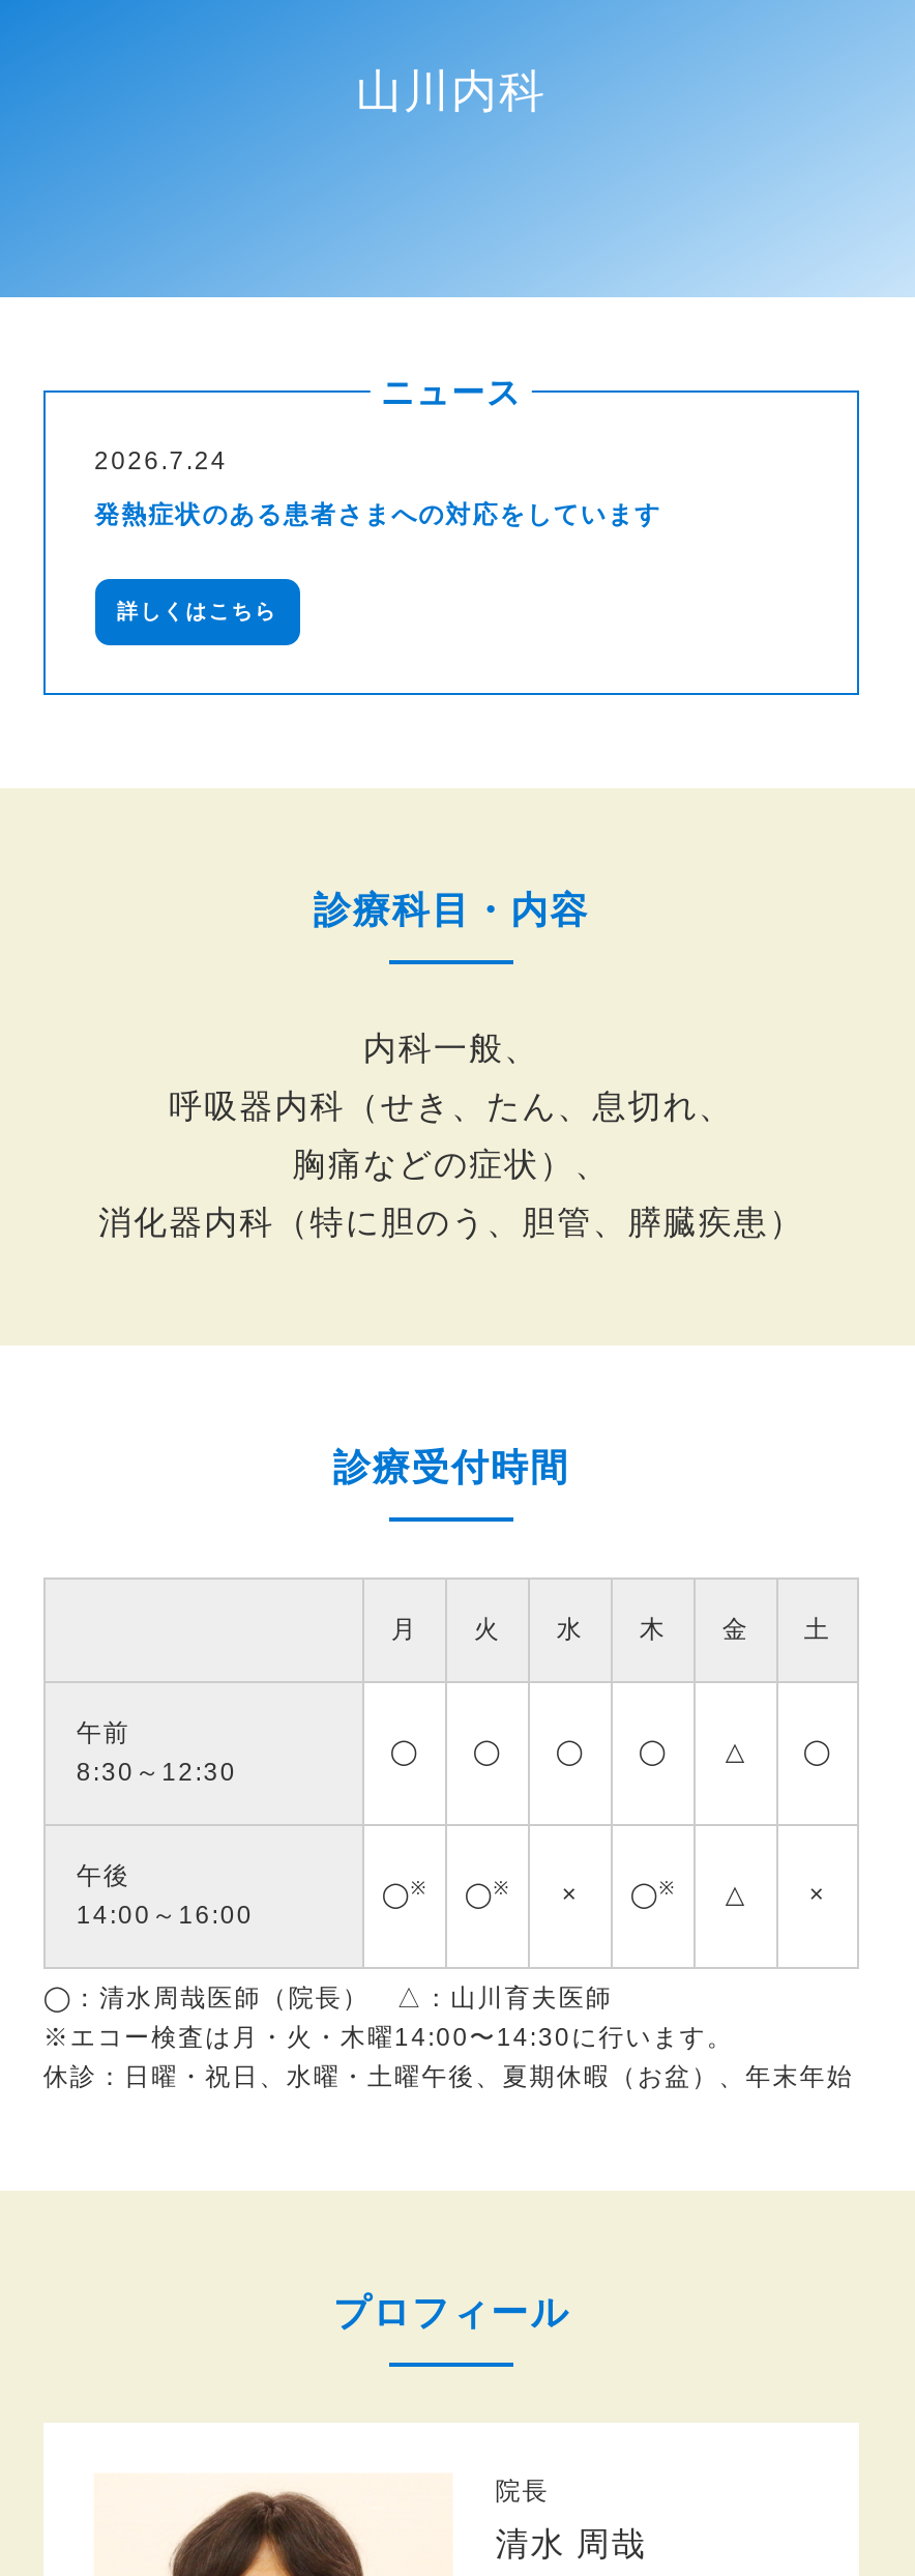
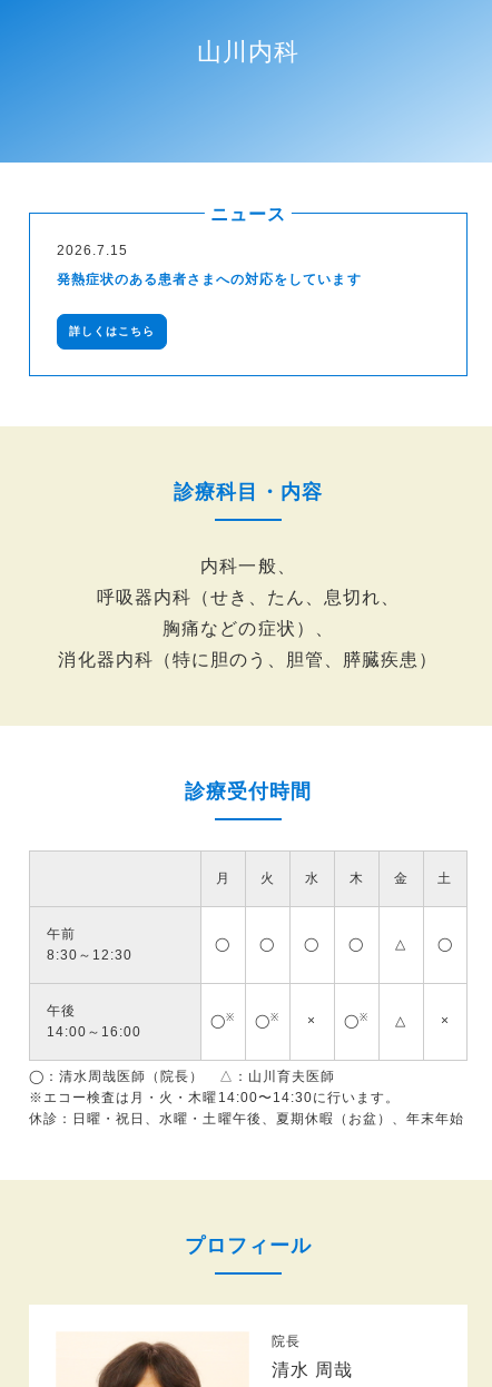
- 2026.7.24
+ 2026.7.15
